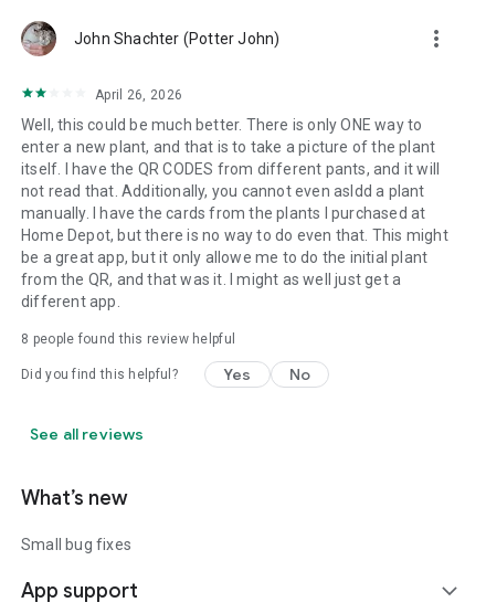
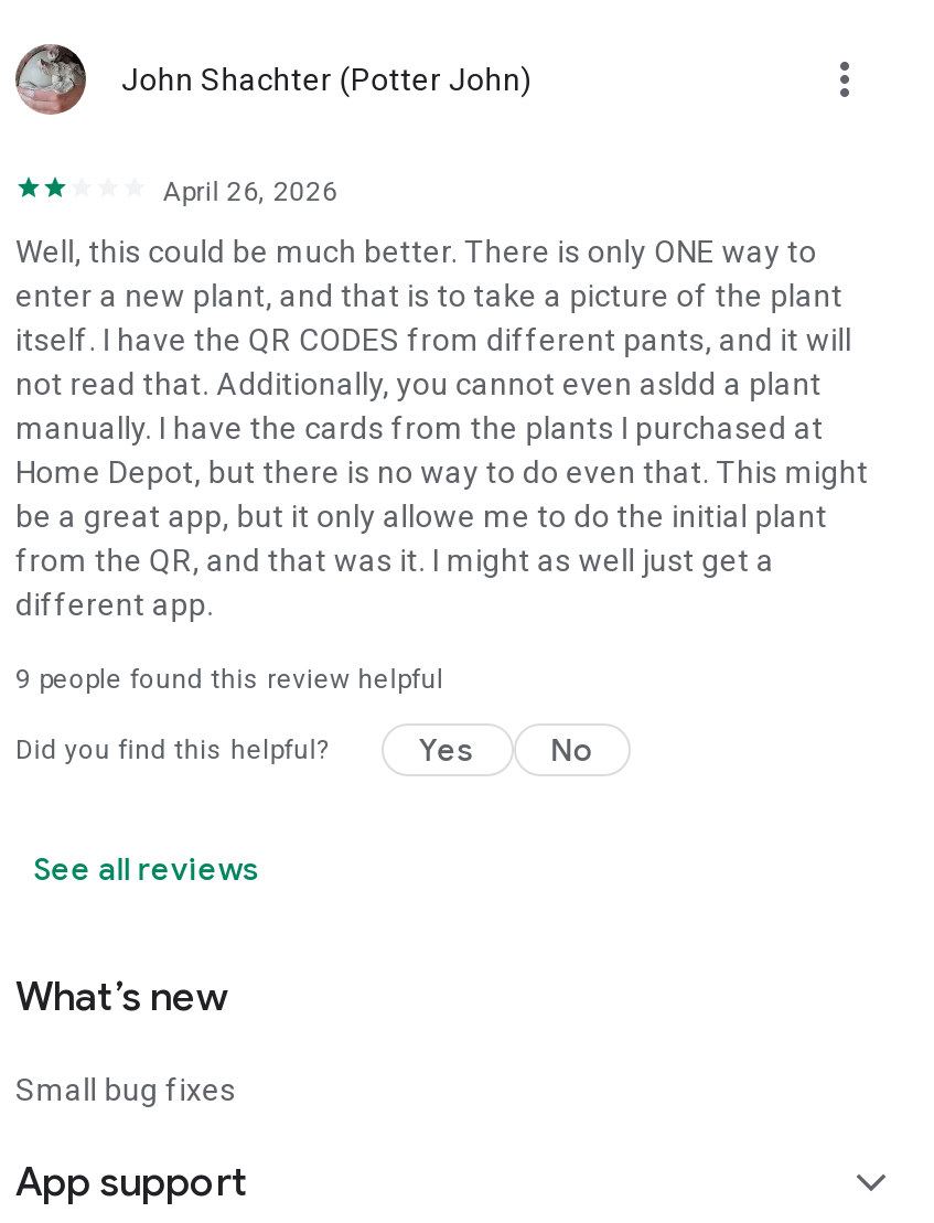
- 8 people found this review helpful
+ 9 people found this review helpful
